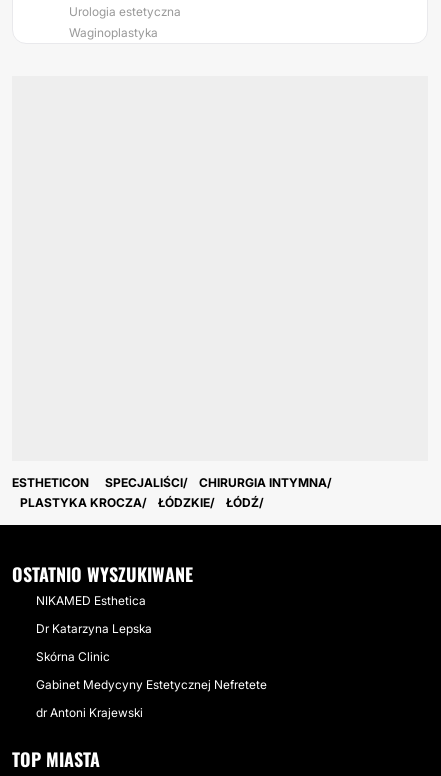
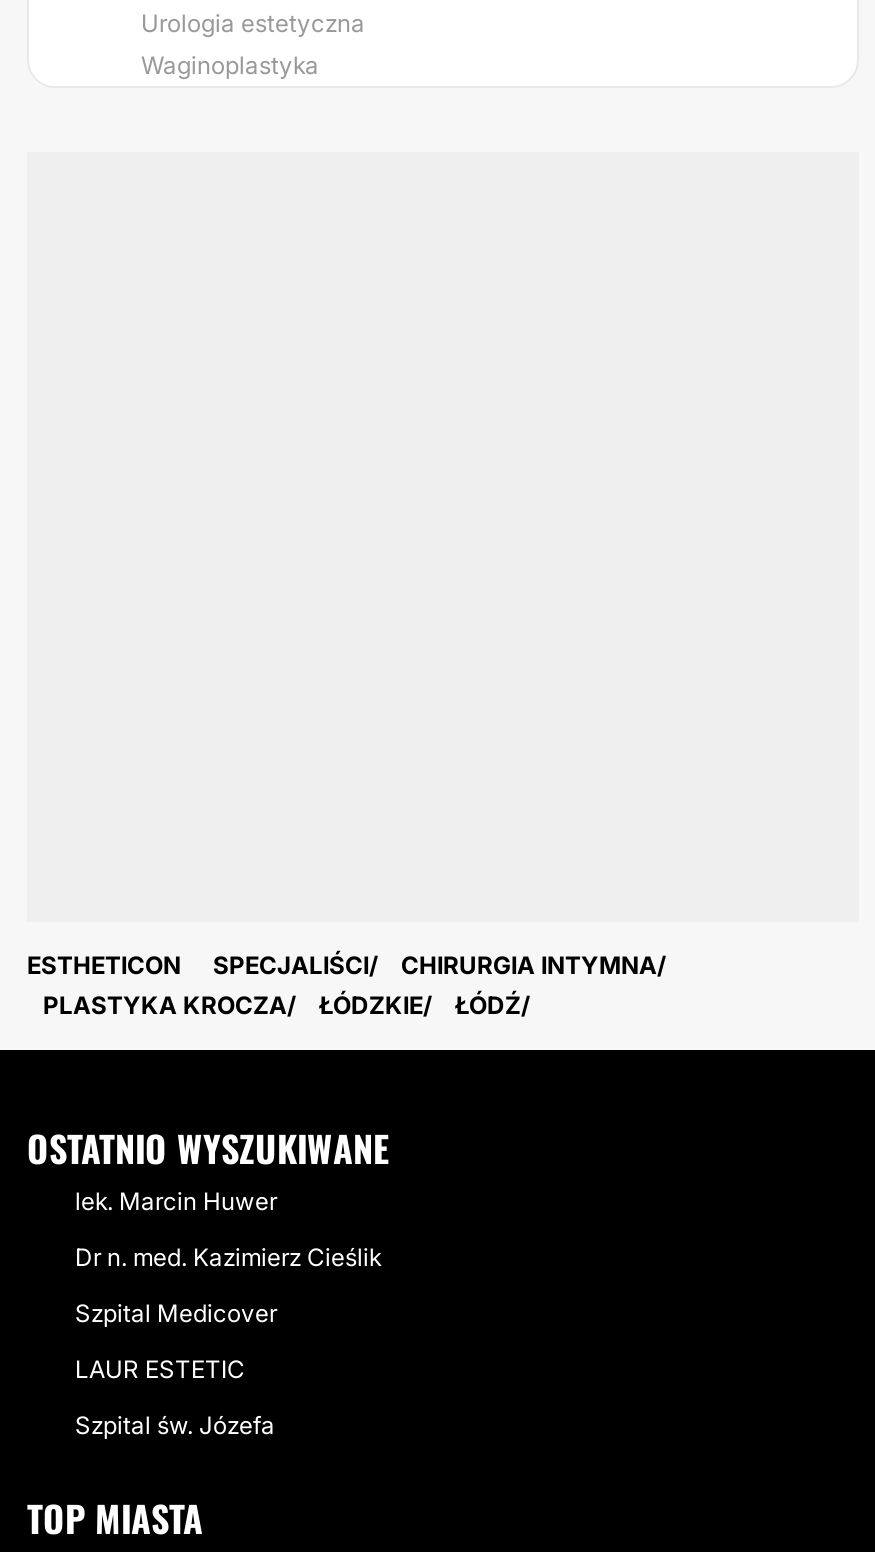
- NIKAMED Esthetica
+ lek. Marcin Huwer

- Dr Katarzyna Lepska
+ Dr n. med. Kazimierz Cieślik

- Skórna Clinic
+ Szpital Medicover

- Gabinet Medycyny Estetycznej Nefretete
+ LAUR ESTETIC

- dr Antoni Krajewski
+ Szpital św. Józefa
